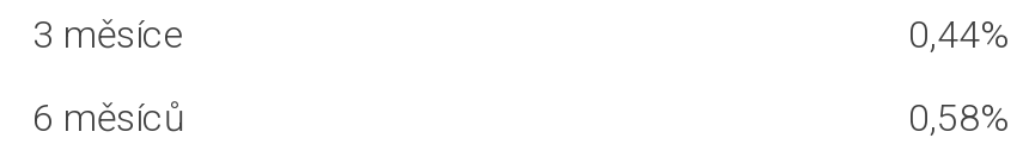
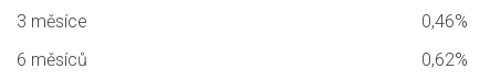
- 0,44%
+ 0,46%

- 0,58%
+ 0,62%
